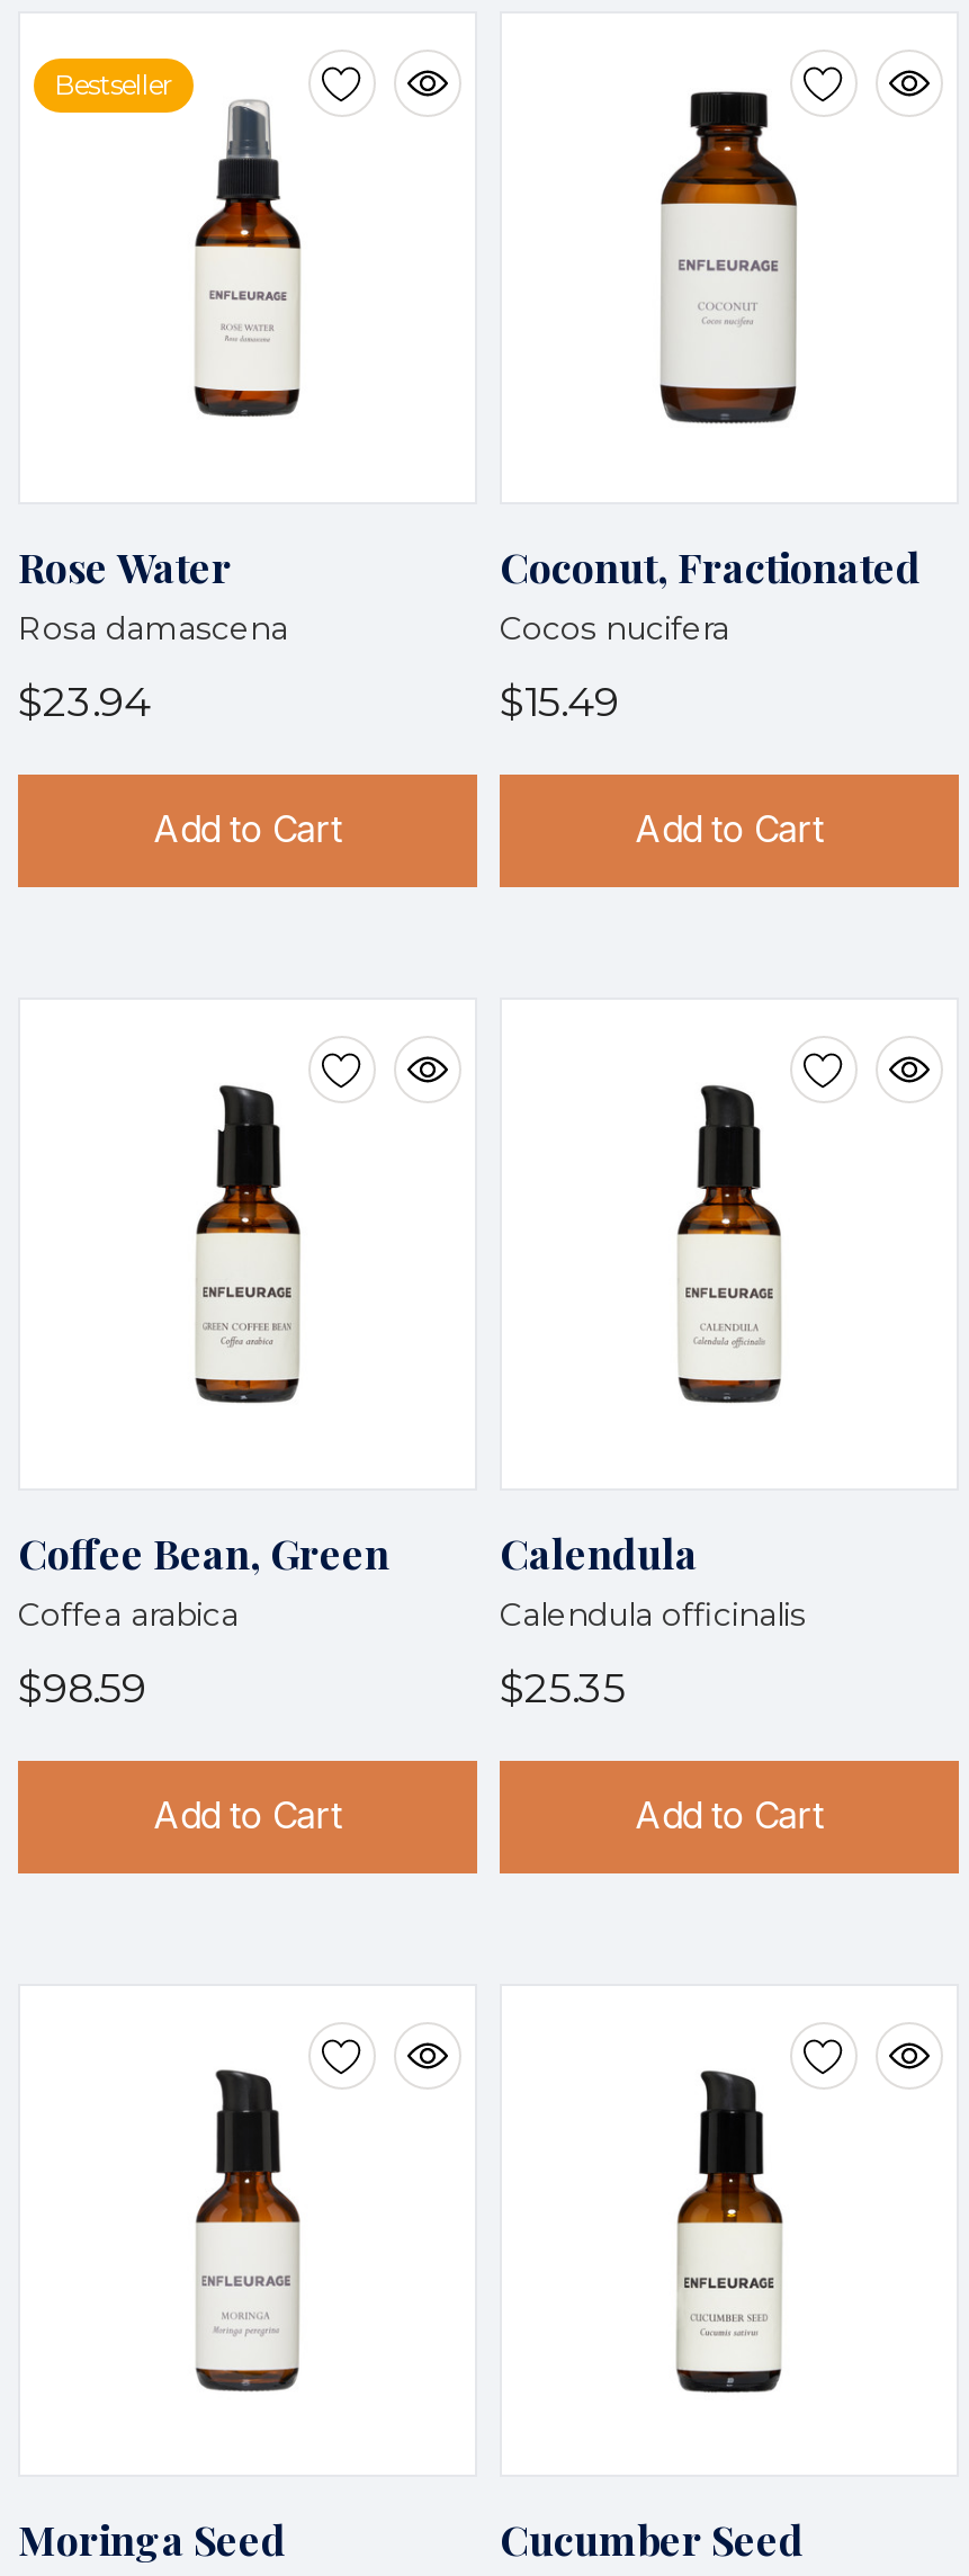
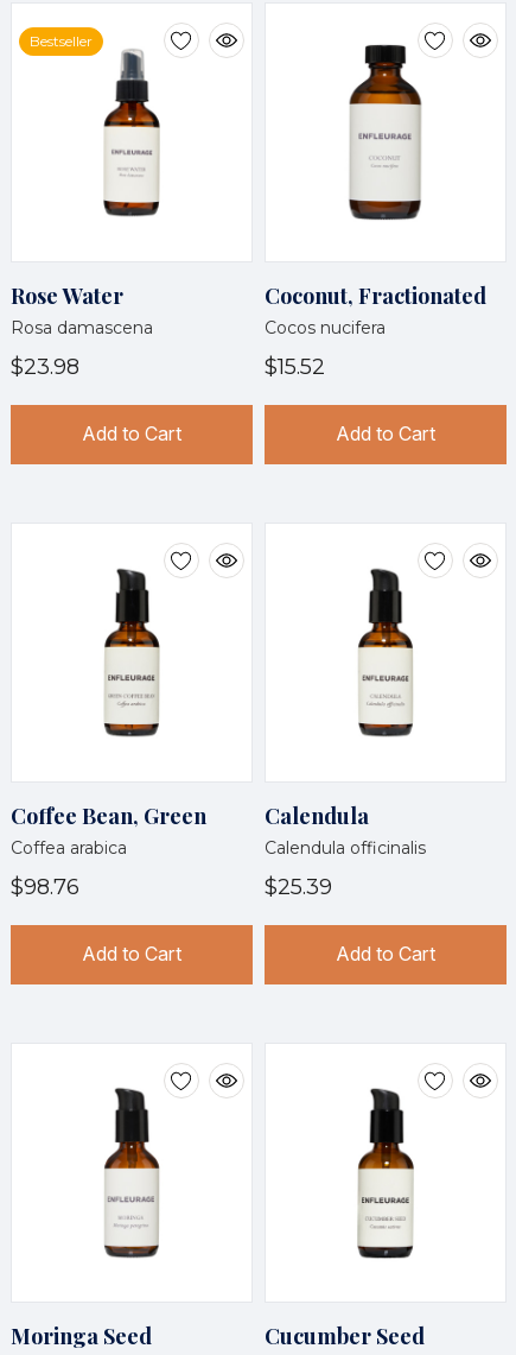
- $23.94
+ $23.98

- $15.49
+ $15.52

- $98.59
+ $98.76

- $25.35
+ $25.39
